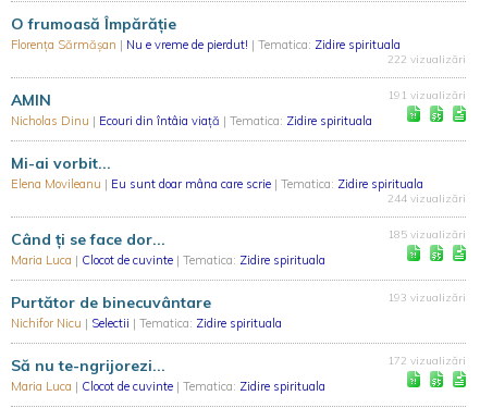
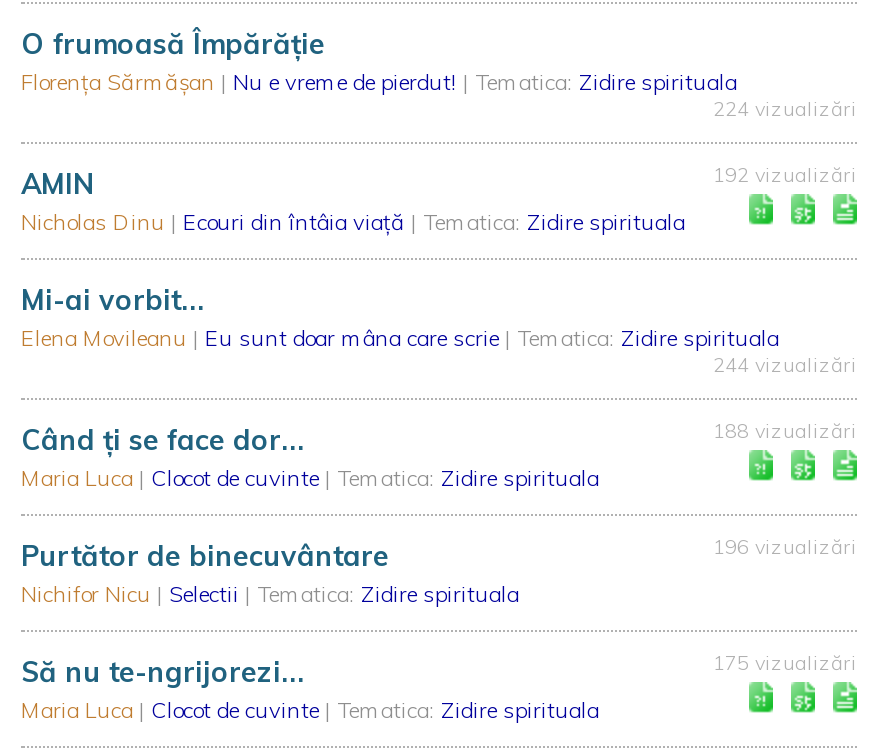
- 222 vizualizări
+ 224 vizualizări

- 191 vizualizări
+ 192 vizualizări

- 185 vizualizări
+ 188 vizualizări

- 193 vizualizări
+ 196 vizualizări

- 172 vizualizări
+ 175 vizualizări
